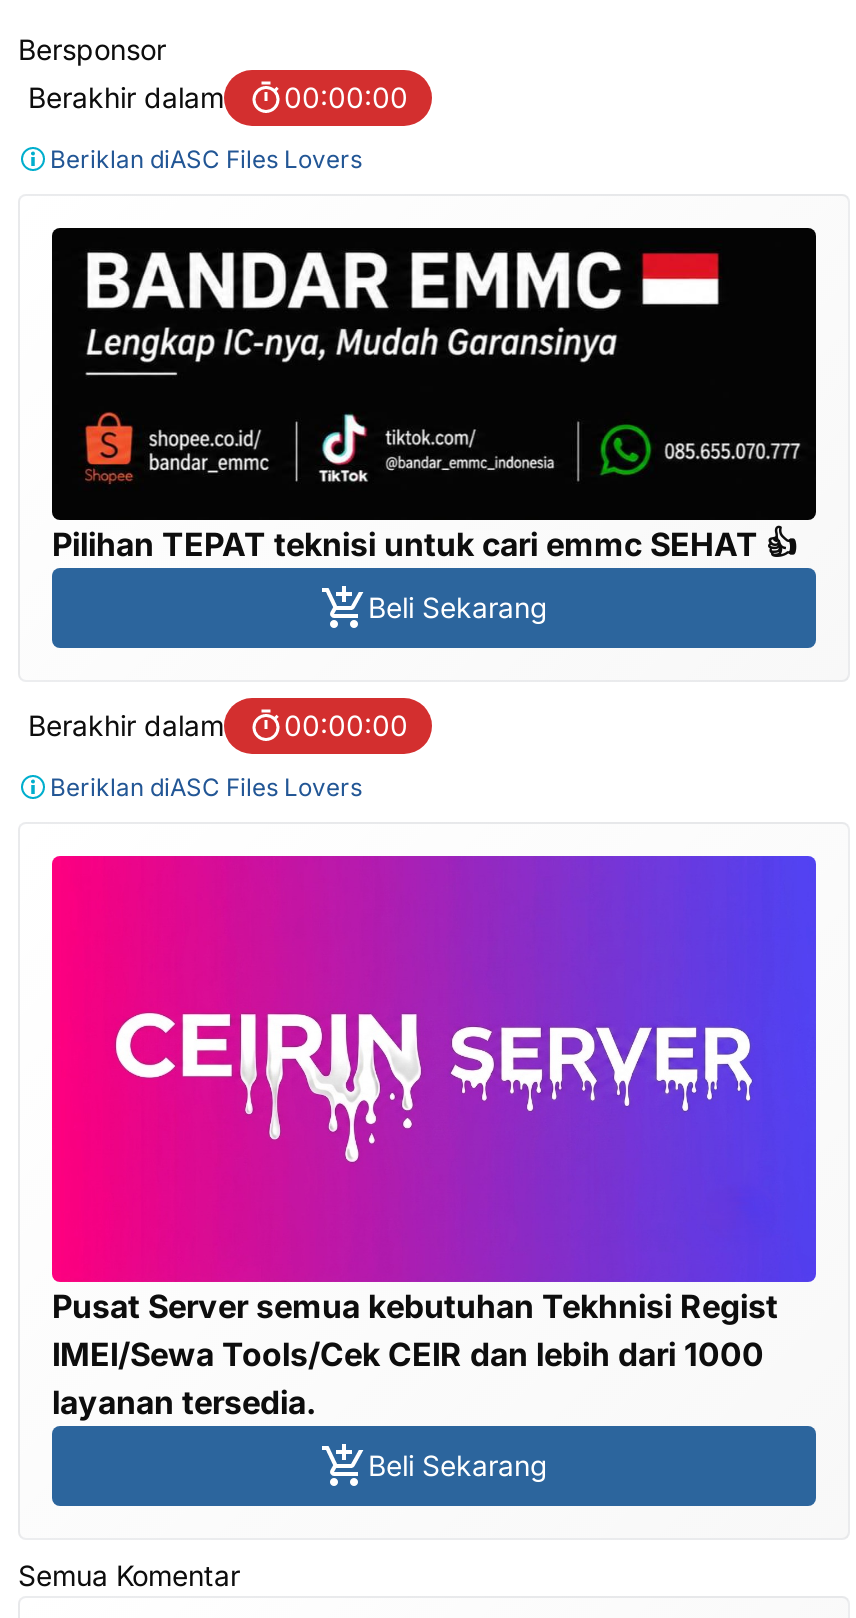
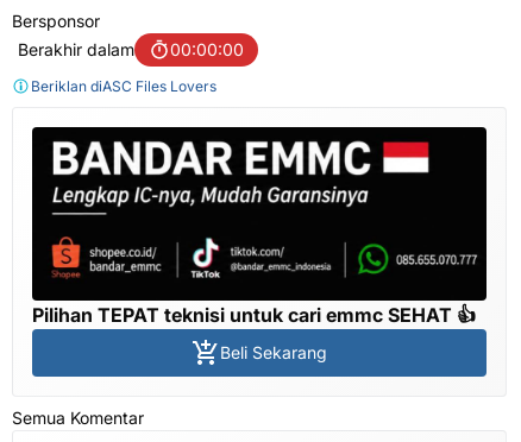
- Berakhir dalam
- 00:00:00
- Beriklan diASC Files Lovers

- [image]
- Pusat Server semua kebutuhan Tekhnisi Regist
- IMEI/Sewa Tools/Cek CEIR dan lebih dari 1000
- layanan tersedia.
- Beli Sekarang
